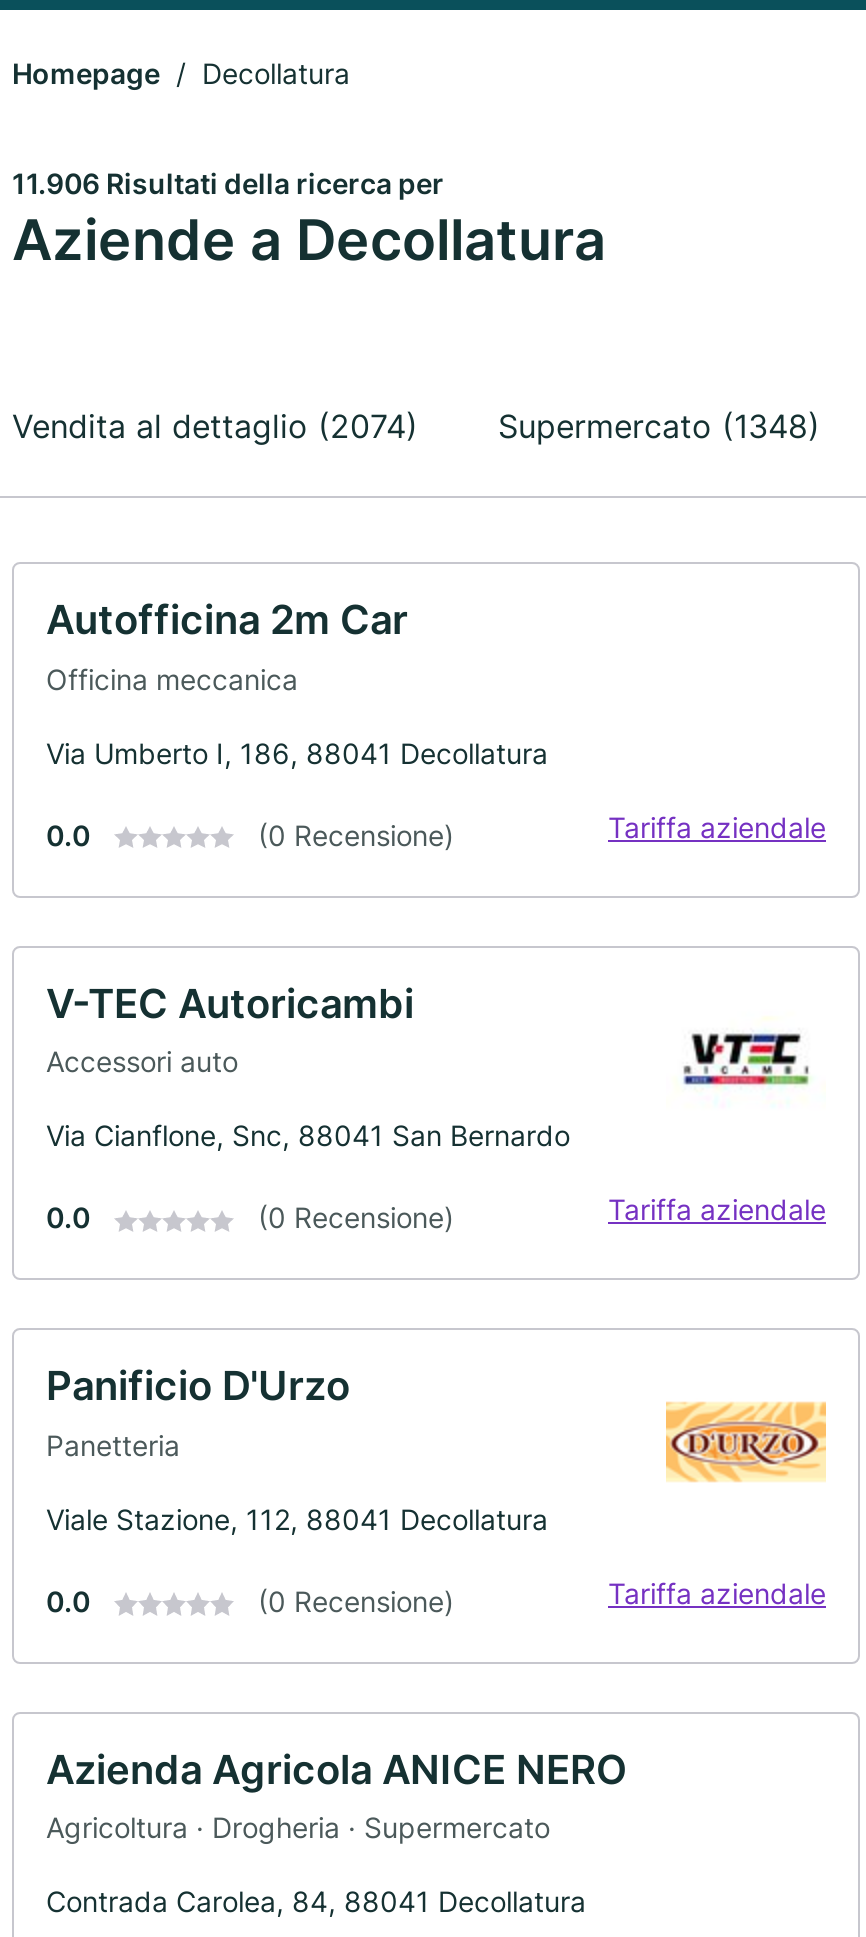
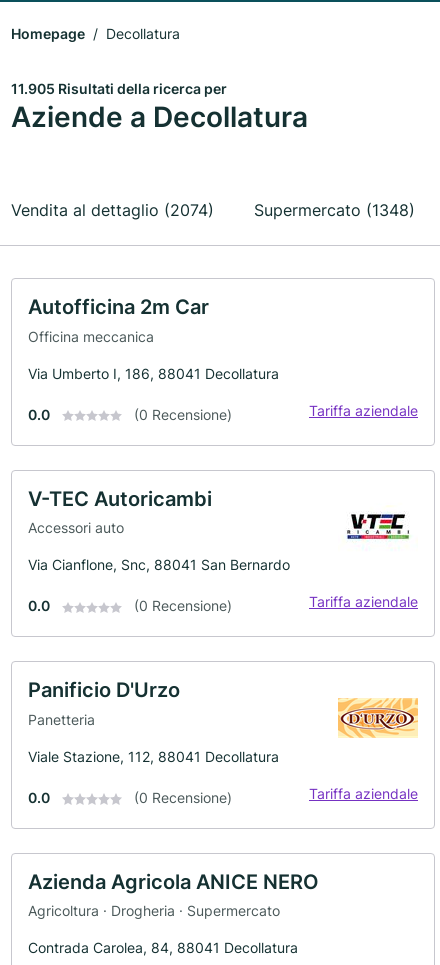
- 11.906 Risultati della ricerca per
+ 11.905 Risultati della ricerca per
